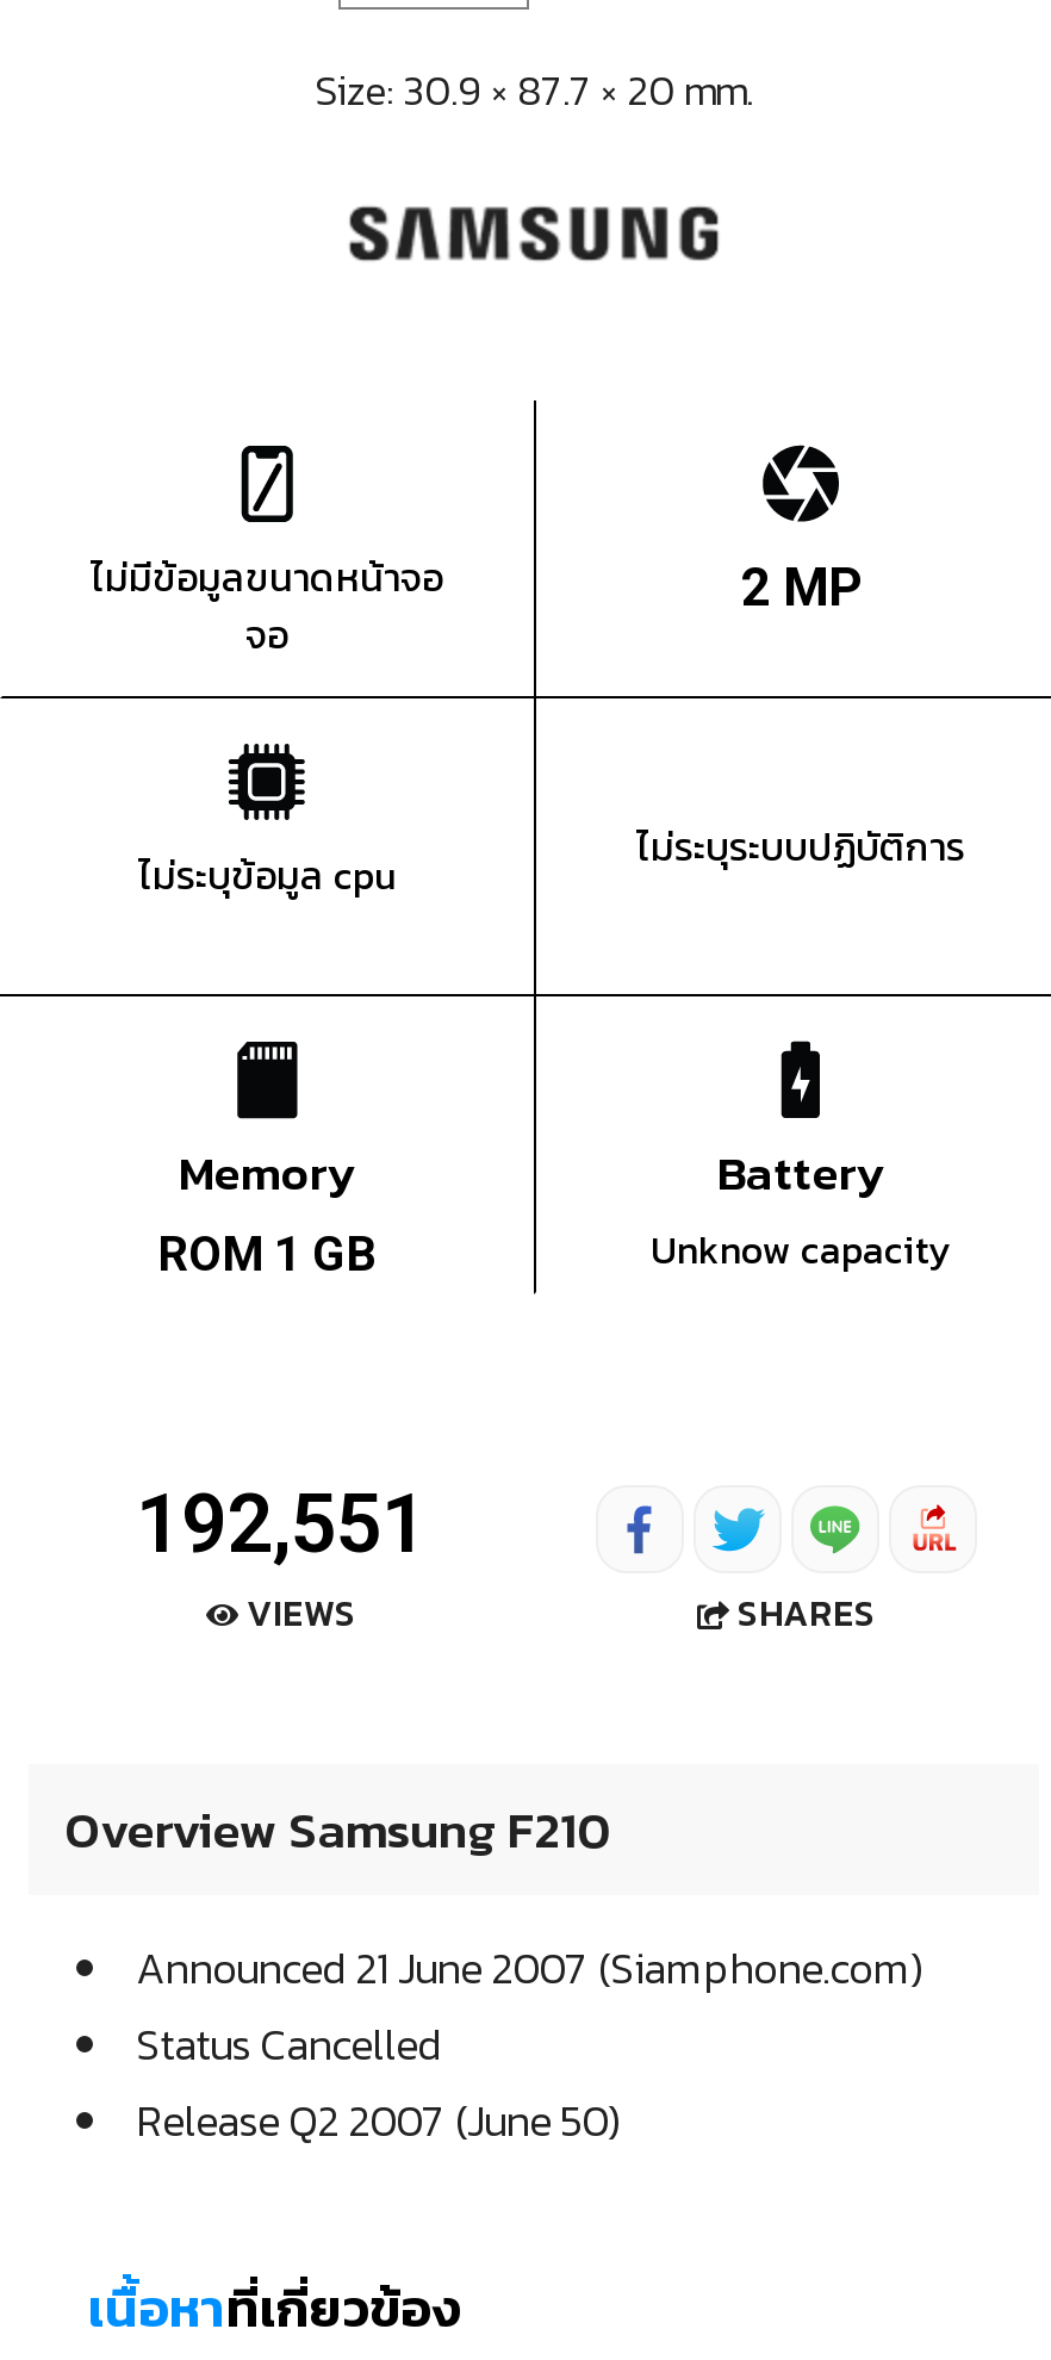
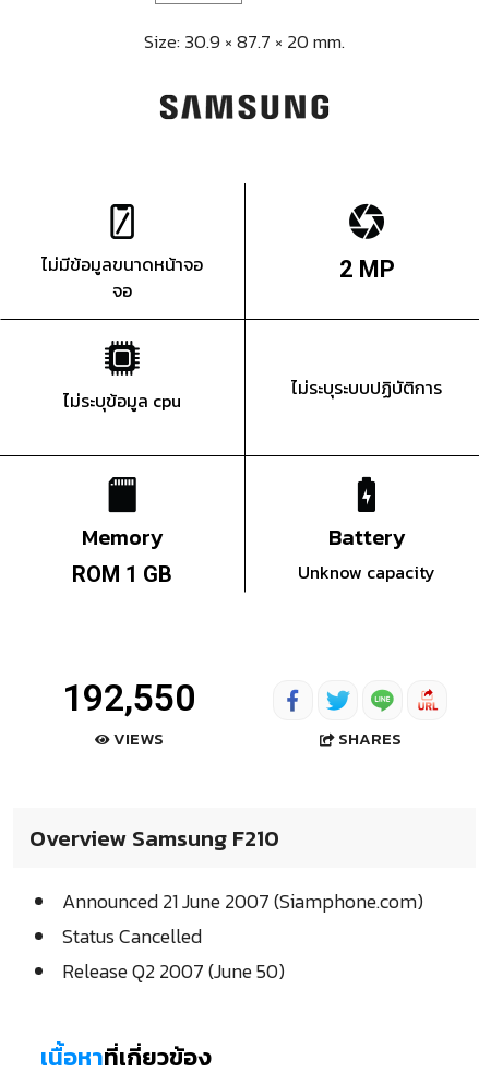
- 192,551
+ 192,550
